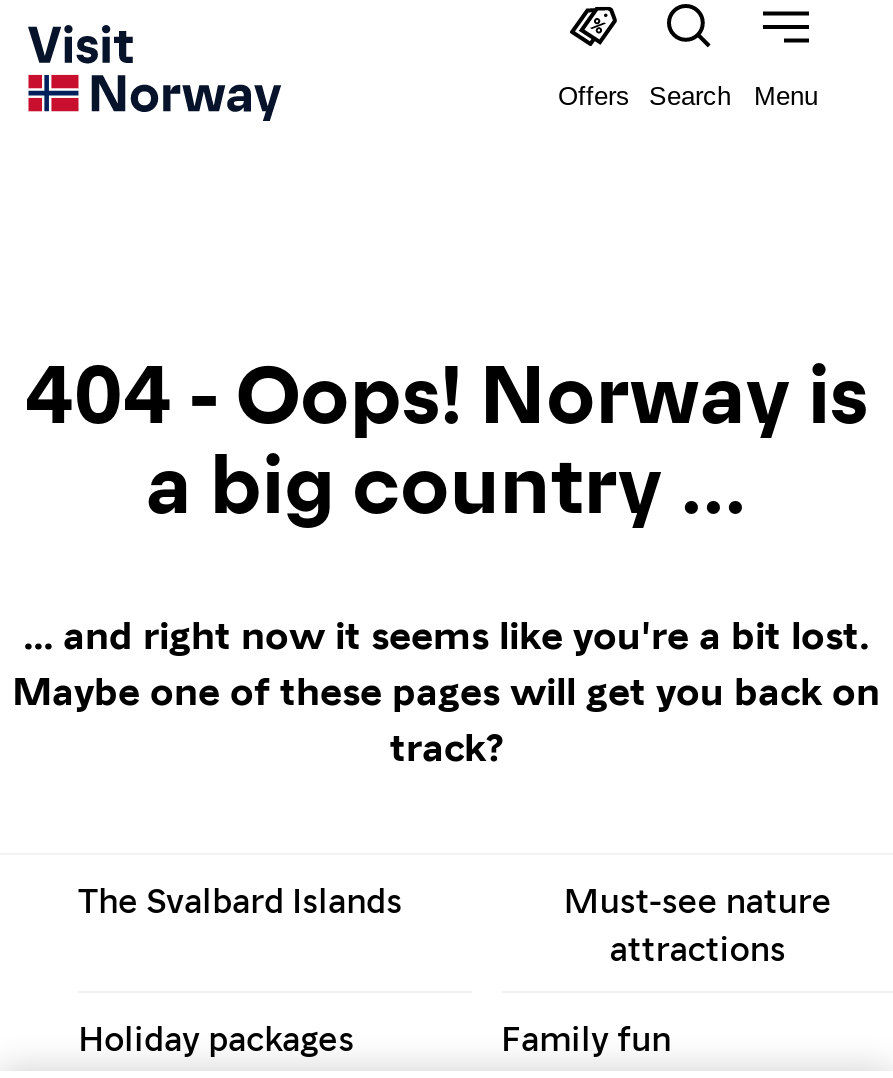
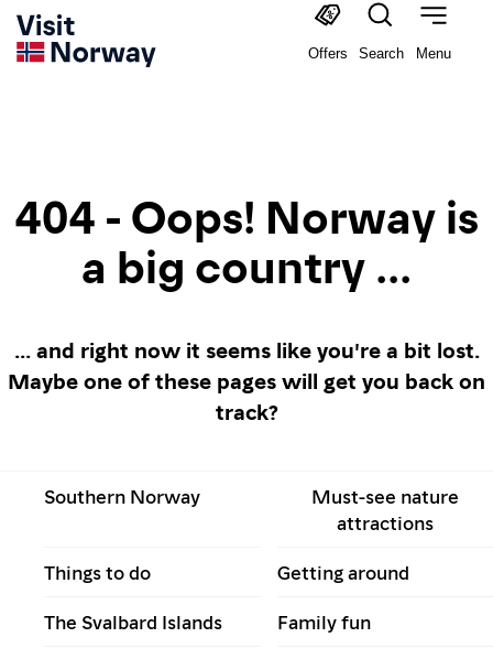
moved down: The Svalbard Islands

+ Southern Norway

- Holiday packages
+ Things to do
+ Getting around
